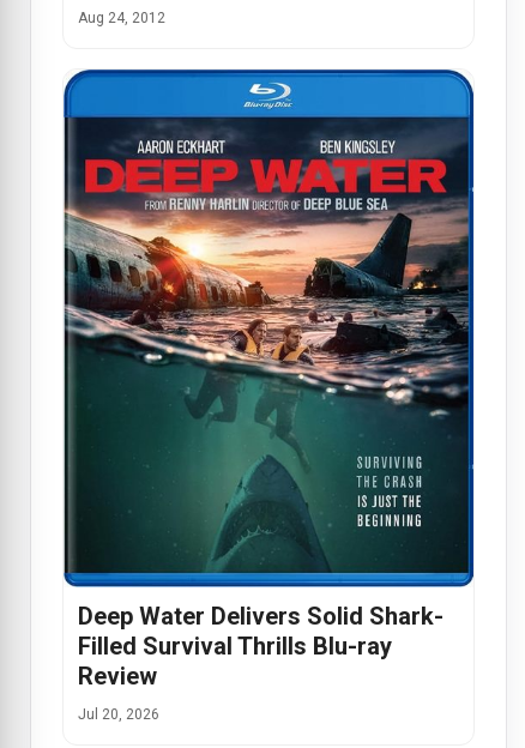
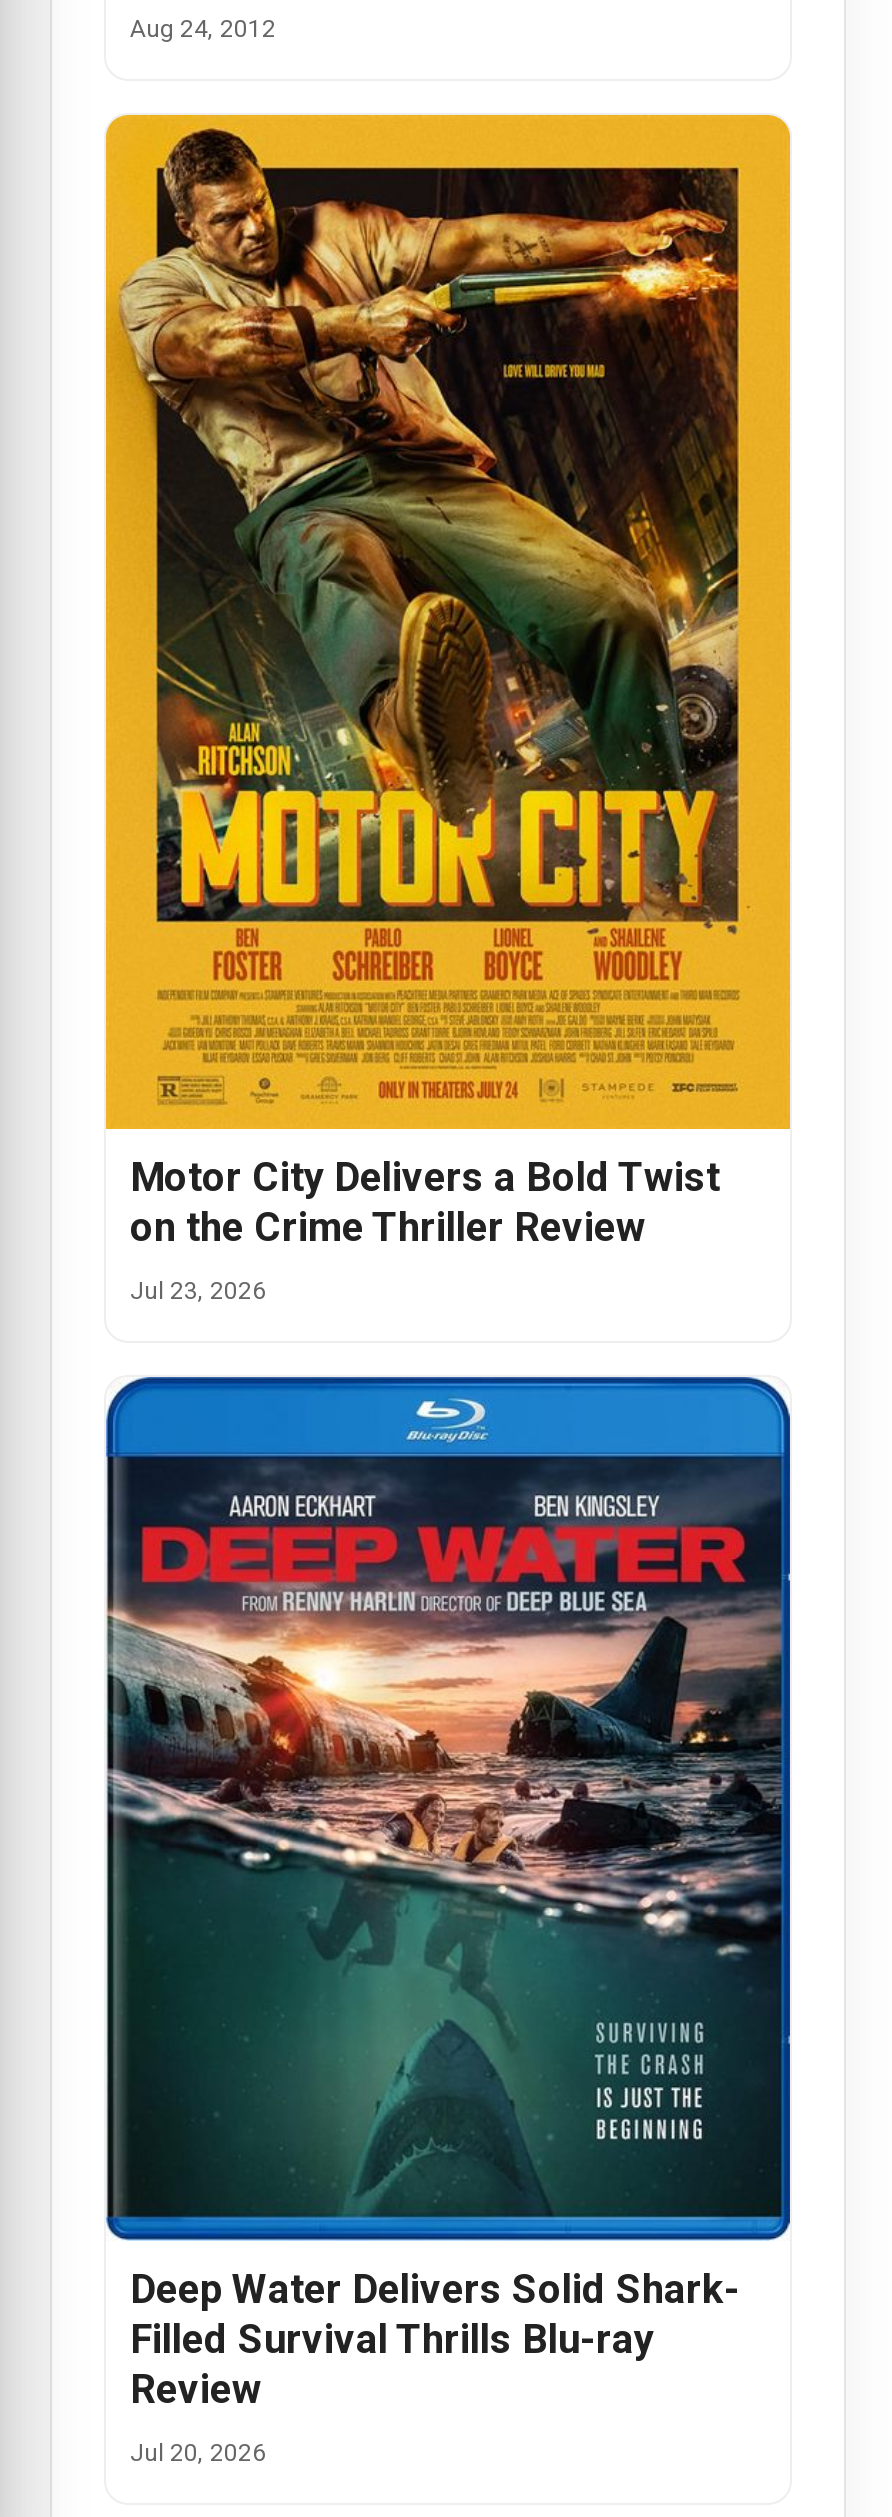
+ [image]
+ Motor City Delivers a Bold Twist
+ on the Crime Thriller Review
+ Jul 23, 2026
